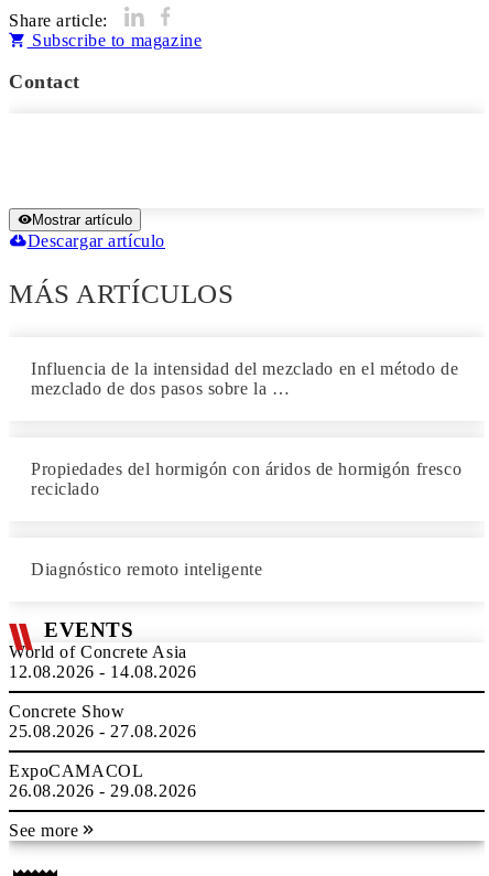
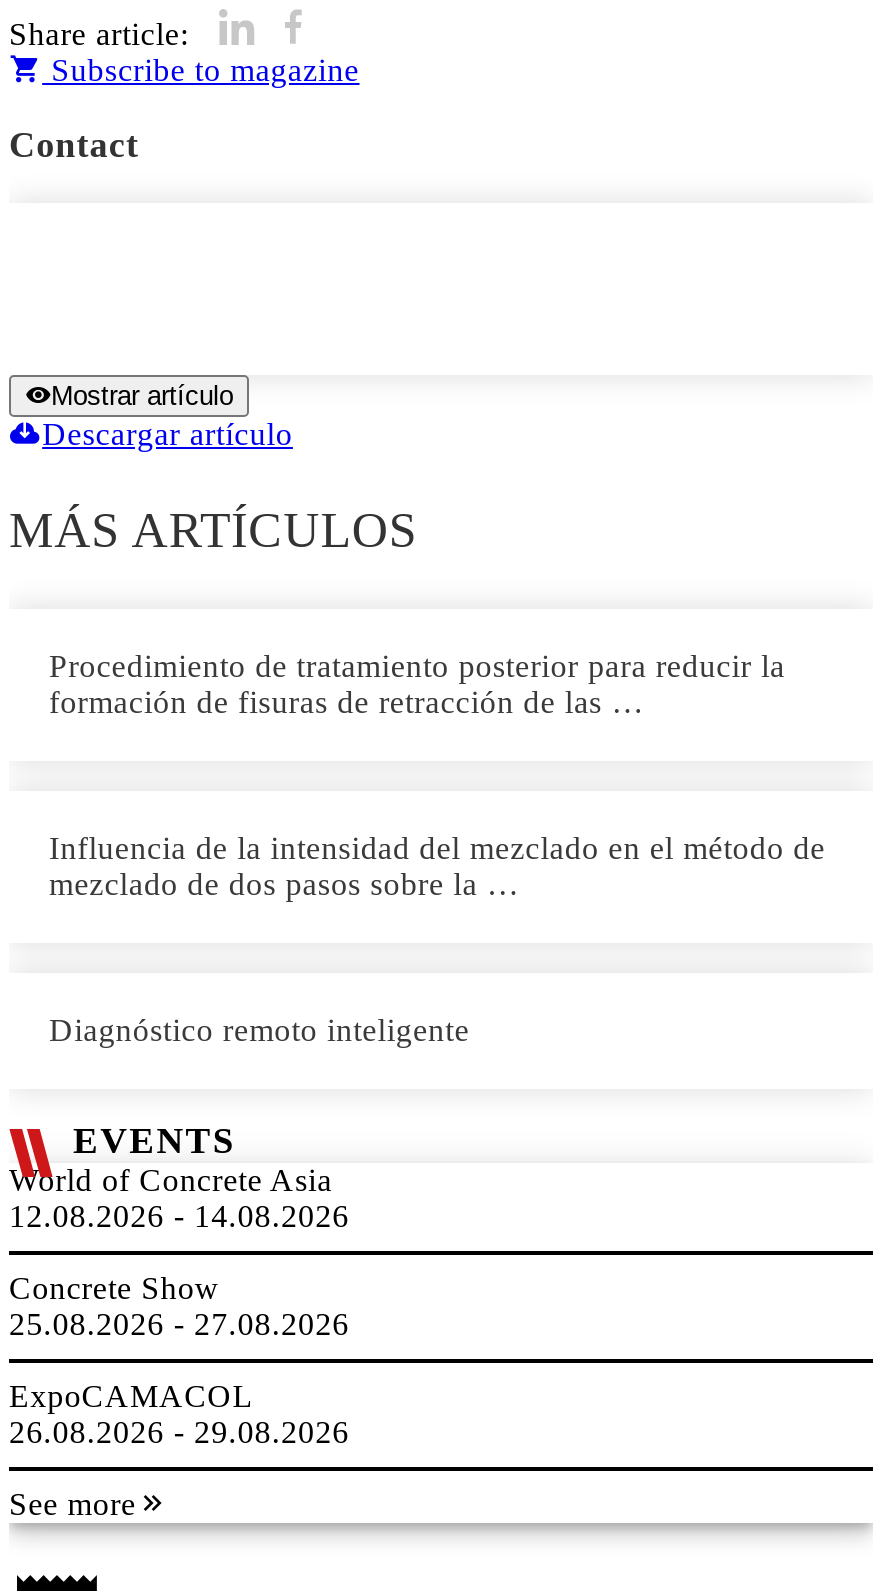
+ Procedimiento de tratamiento posterior para reducir la
+ formación de fisuras de retracción de las …

moved down: Influencia de la intensidad del mezclado en el método de | mezclado de dos pasos sobre la …

- Propiedades del hormigón con áridos de hormigón fresco
- reciclado
